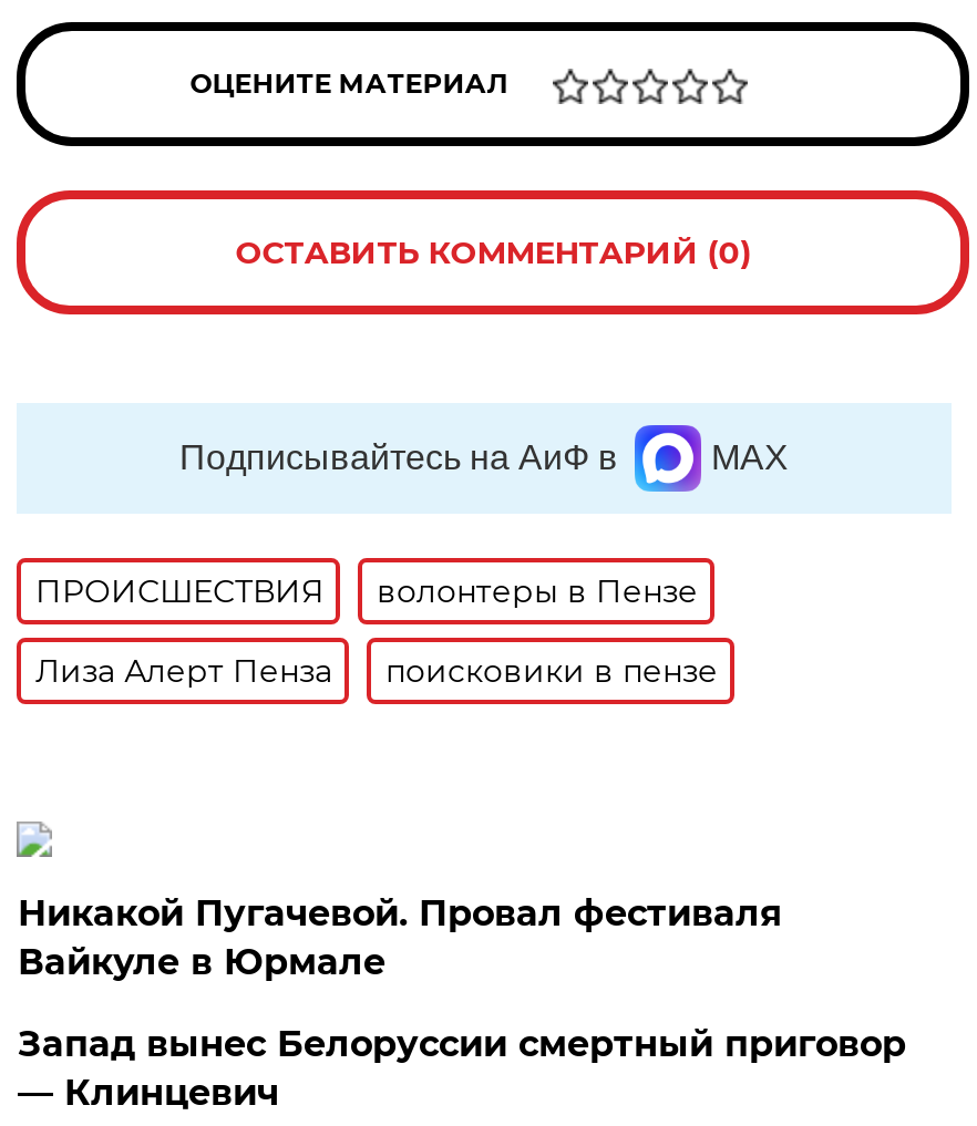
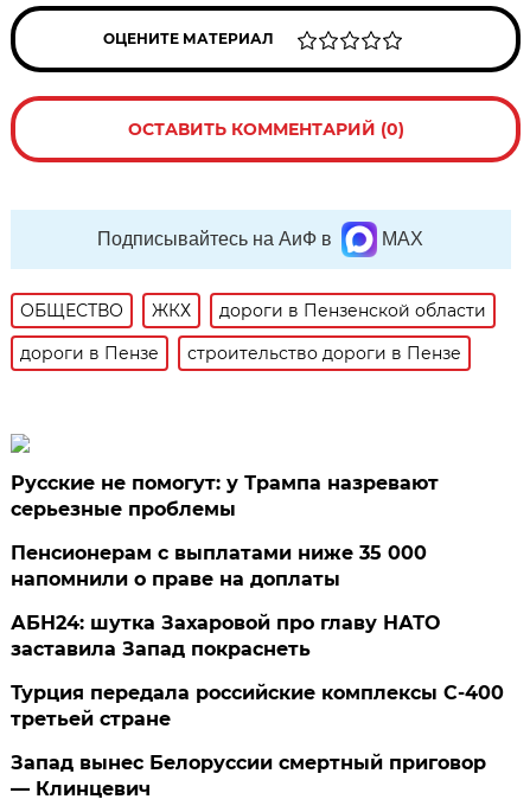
- ПРОИСШЕСТВИЯ
- волонтеры в Пензе
- Лиза Алерт Пенза
- поисковики в пензе
+ ОБЩЕСТВО
+ ЖКХ
+ дороги в Пензенской области
+ дороги в Пензе
+ строительство дороги в Пензе

- Никакой Пугачевой. Провал фестиваля
- Вайкуле в Юрмале
+ Русские не помогут: у Трампа назревают
+ серьезные проблемы
+ Пенсионерам с выплатами ниже 35 000
+ напомнили о праве на доплаты
+ АБН24: шутка Захаровой про главу НАТО
+ заставила Запад покраснеть
+ Турция передала российские комплексы С-400
+ третьей стране
